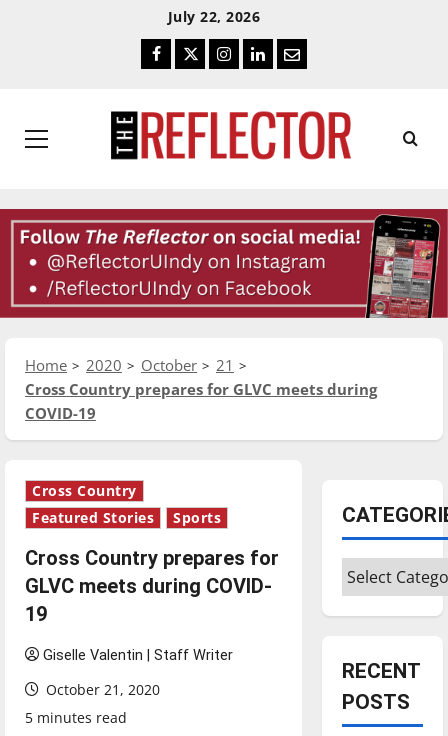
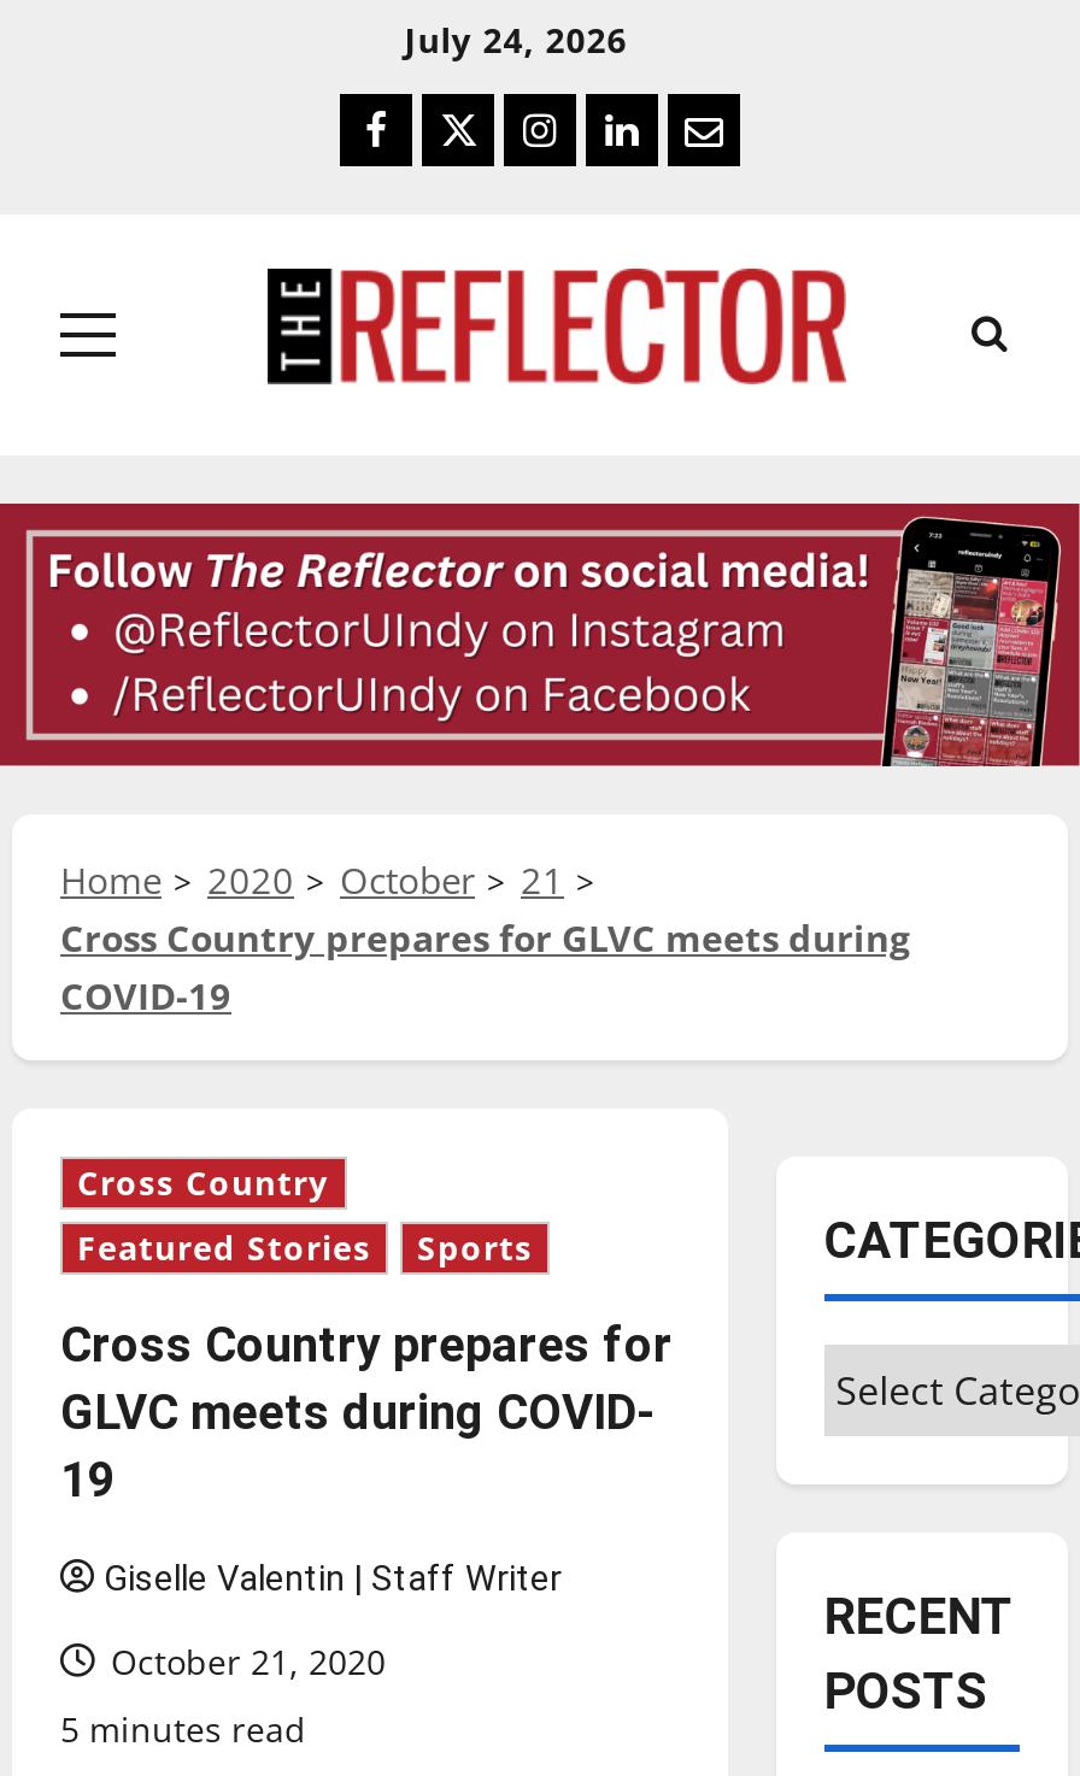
- July 22, 2026
+ July 24, 2026
